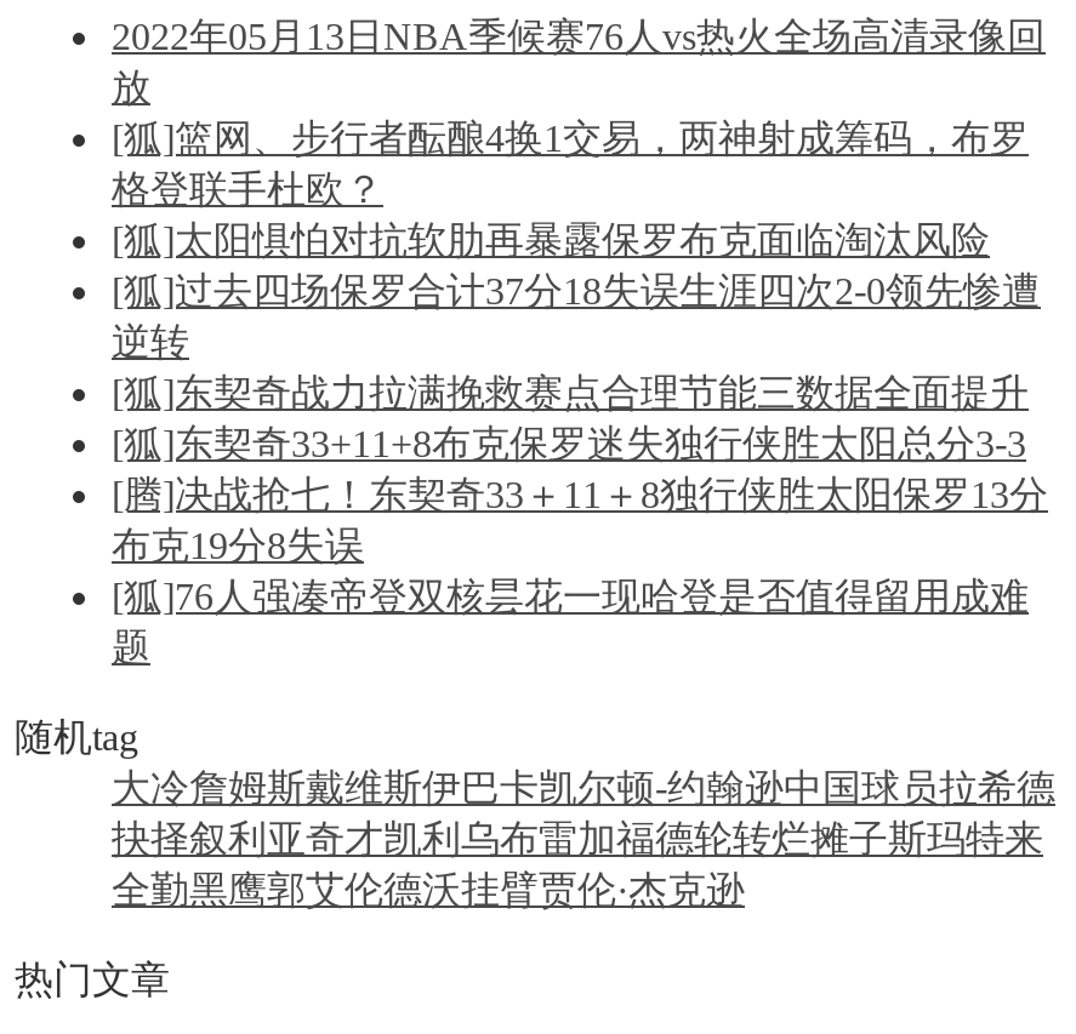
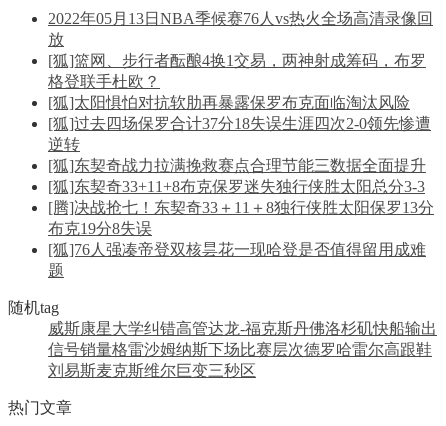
- 大冷詹姆斯戴维斯伊巴卡凯尔顿-约翰逊中国球员拉希德
- 抉择叙利亚奇才凯利乌布雷加福德轮转烂摊子斯玛特来
- 全勤黑鹰郭艾伦德沃挂臂贾伦·杰克逊
+ 威斯康星大学纠错高管达龙-福克斯丹佛洛杉矶快船输出
+ 信号销量格雷沙姆纳斯下场比赛层次德罗哈雷尔高跟鞋
+ 刘易斯麦克斯维尔巨变三秒区
